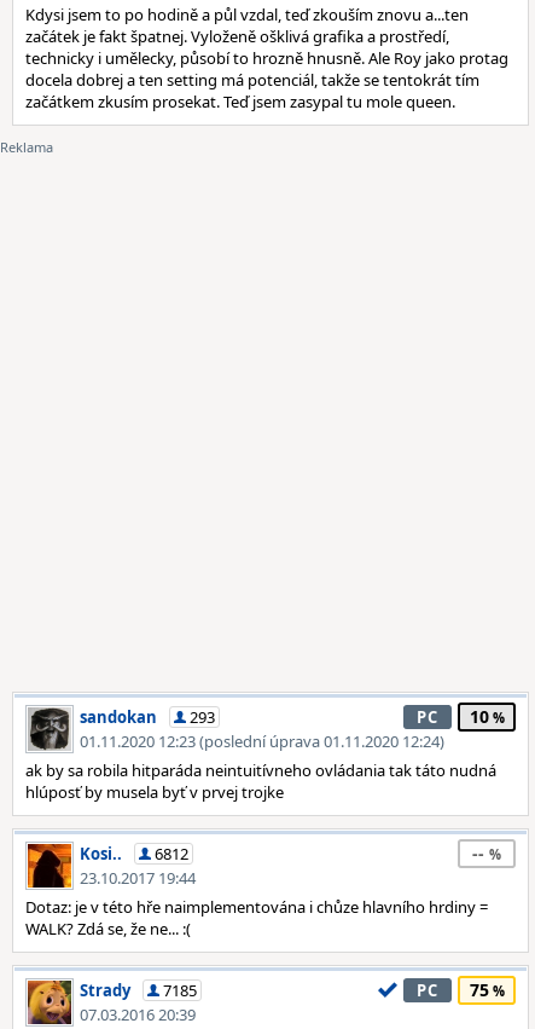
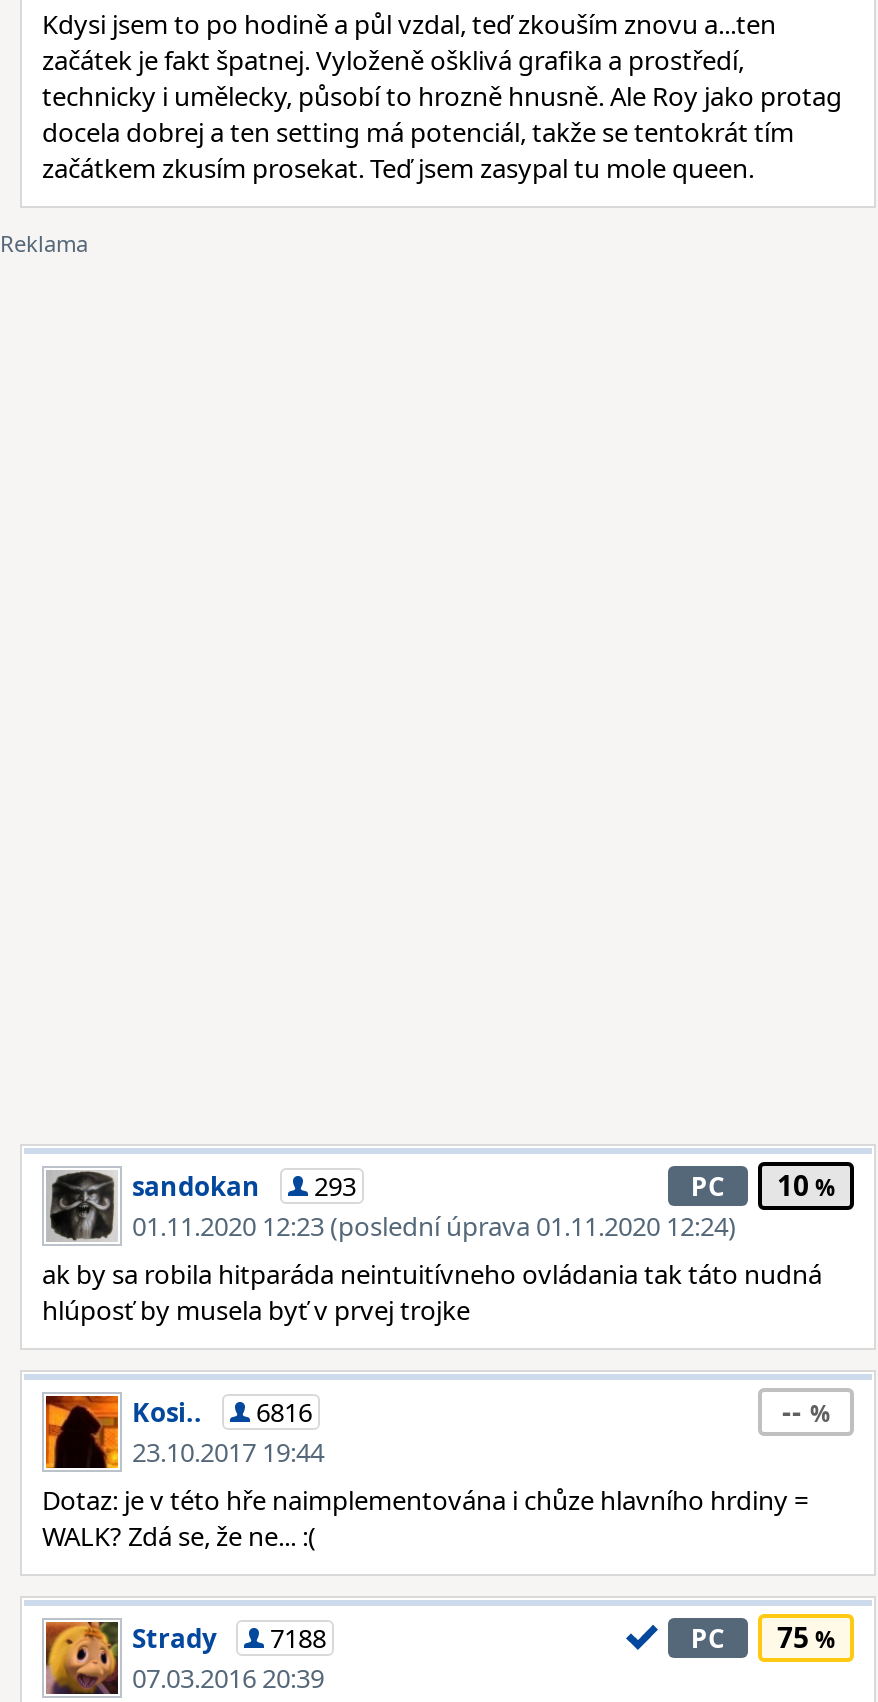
- Kosi.. 6812
+ Kosi.. 6816

- Strady 7185
+ Strady 7188
